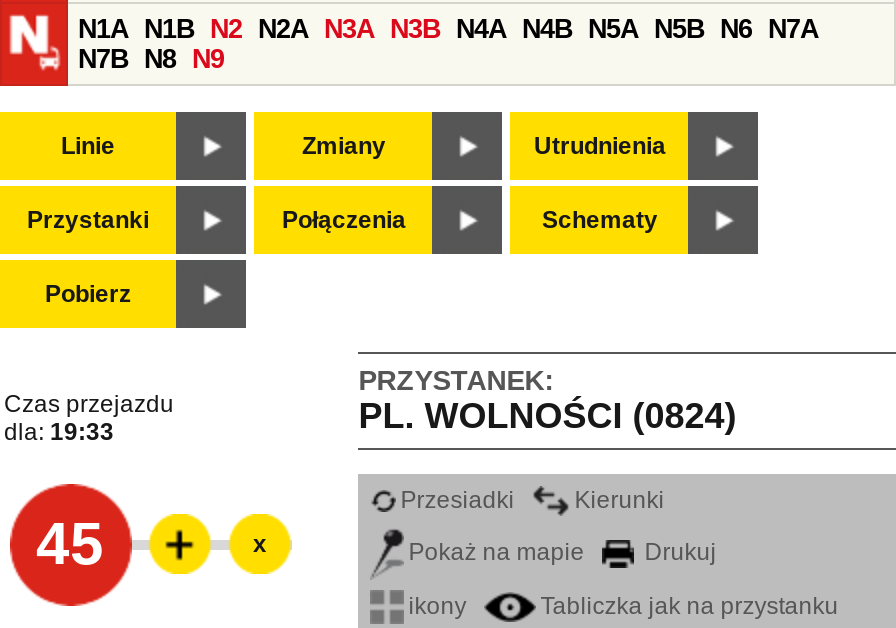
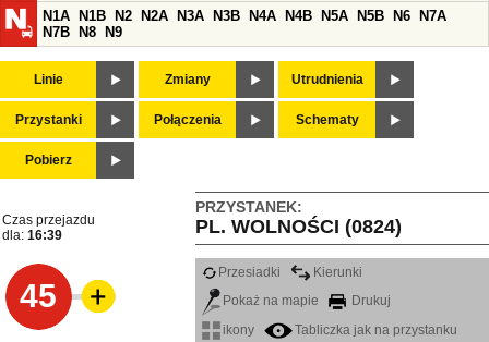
- dla: 19:33
+ dla: 16:39

- x
